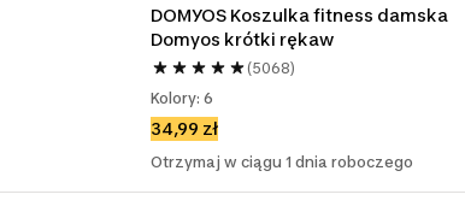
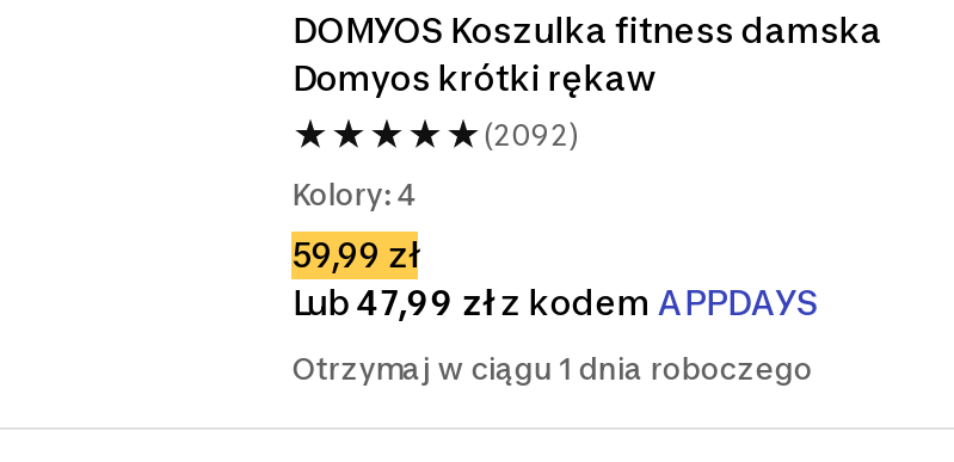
- (5068)
+ (2092)

- Kolory: 6
+ Kolory: 4

- 34,99 zł
+ 59,99 zł
+ Lub 47,99 zł z kodem APPDAYS
